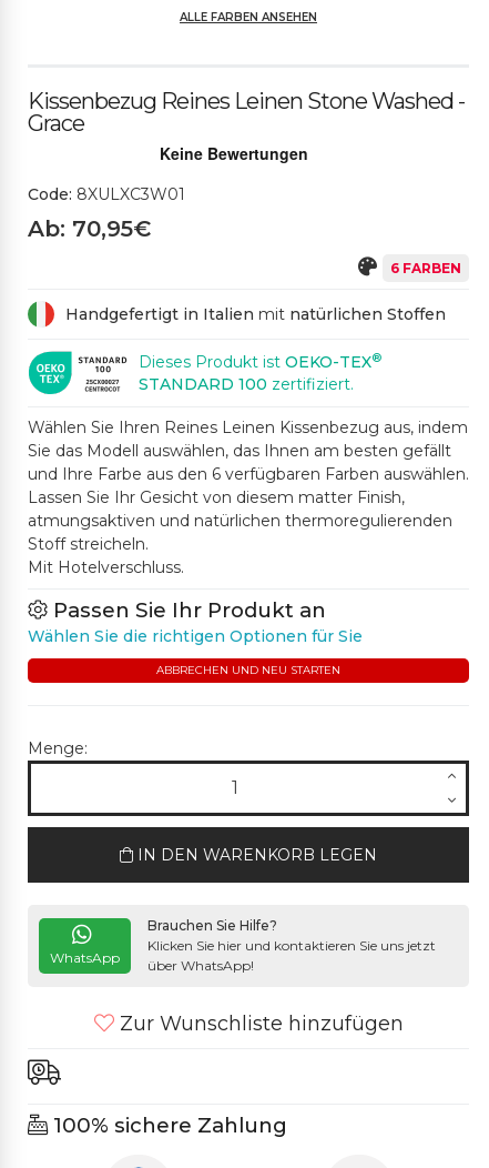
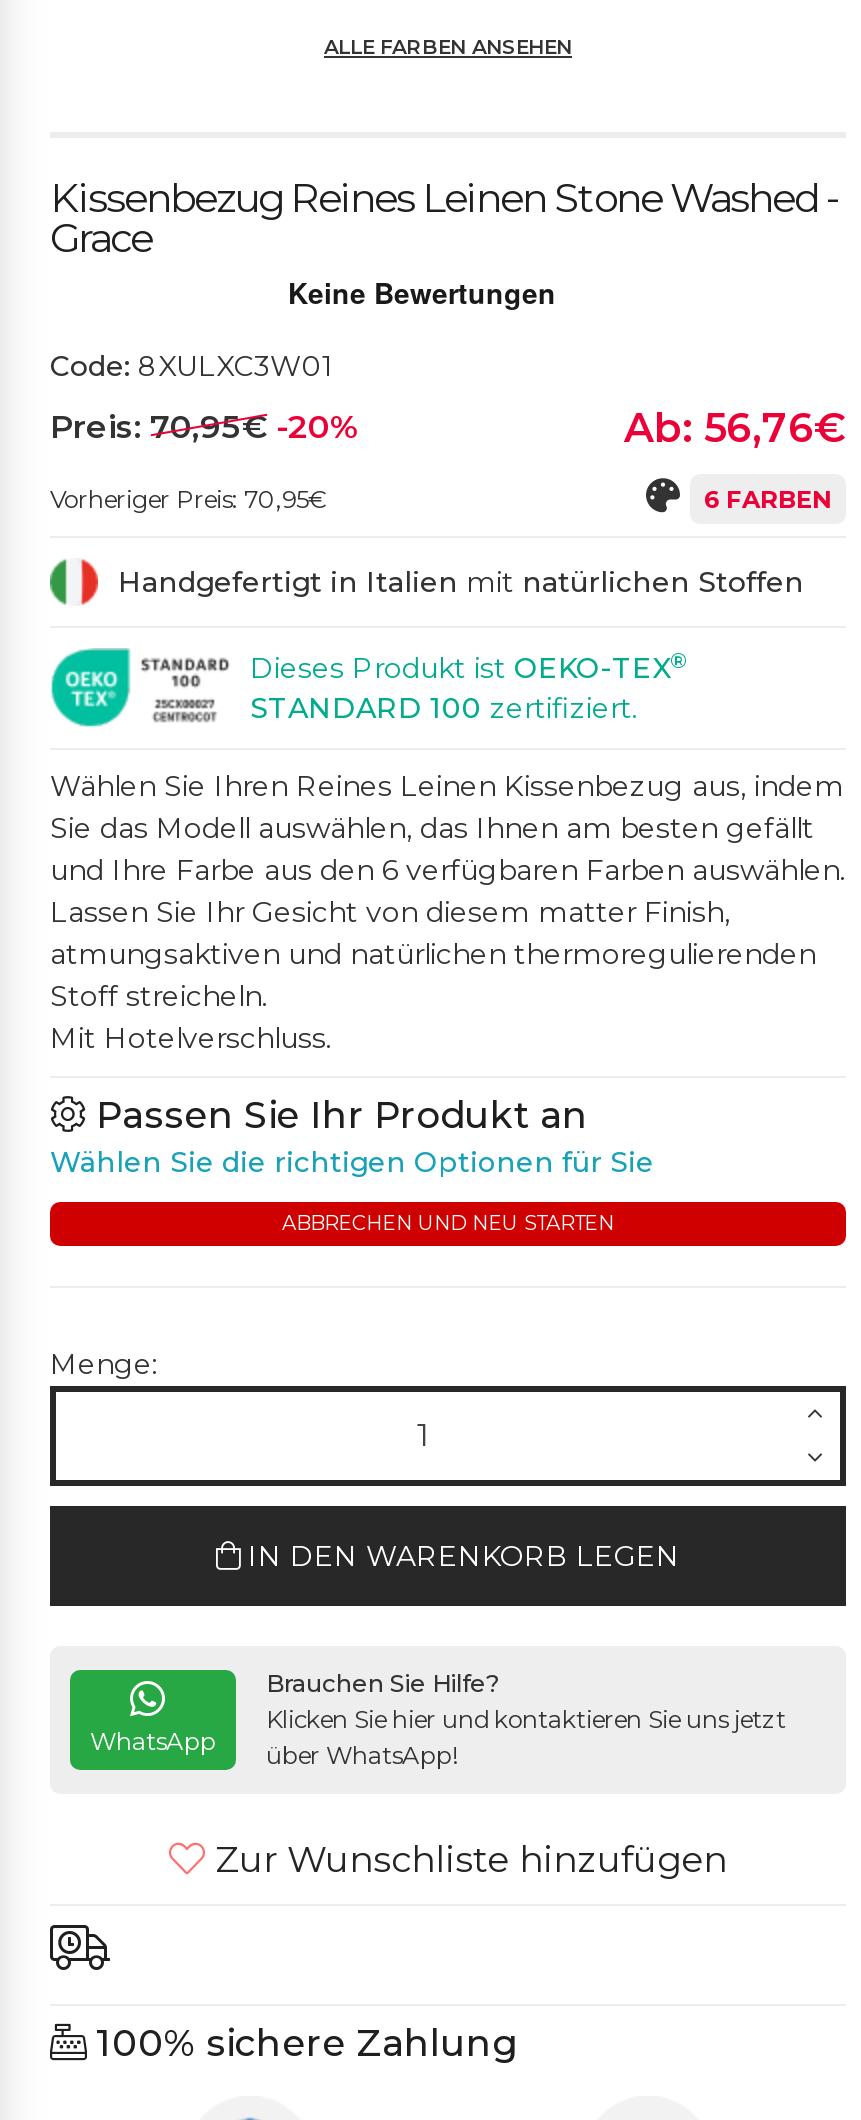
- Ab: 70,95€
+ Preis: 70,95€ -20%
+ Ab: 56,76€
+ Vorheriger Preis: 70,95€
